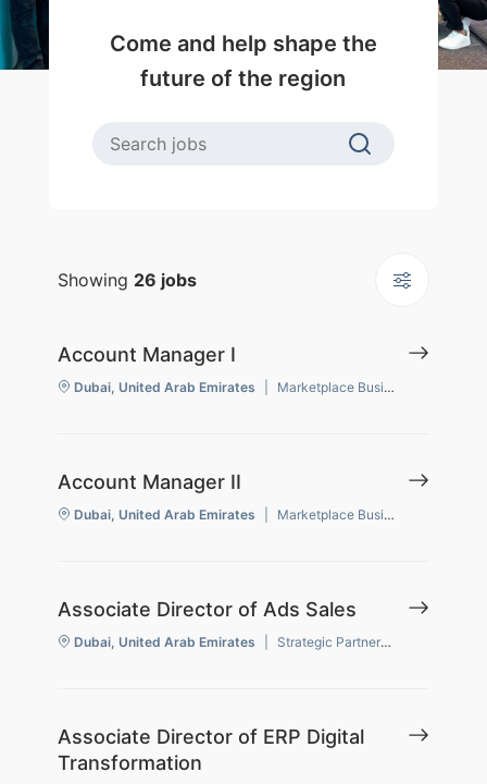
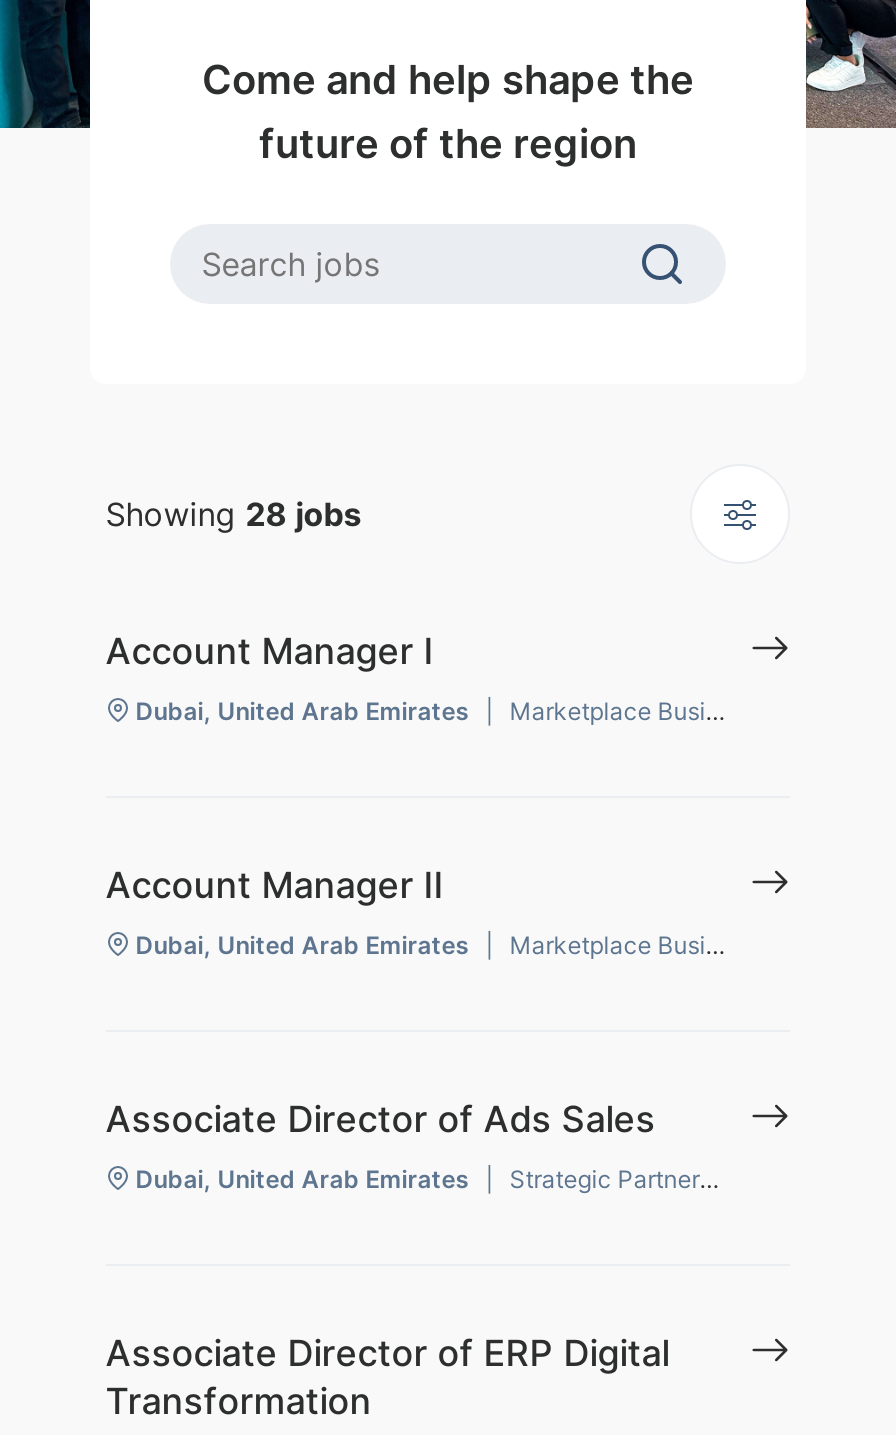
- Showing 26 jobs
+ Showing 28 jobs
